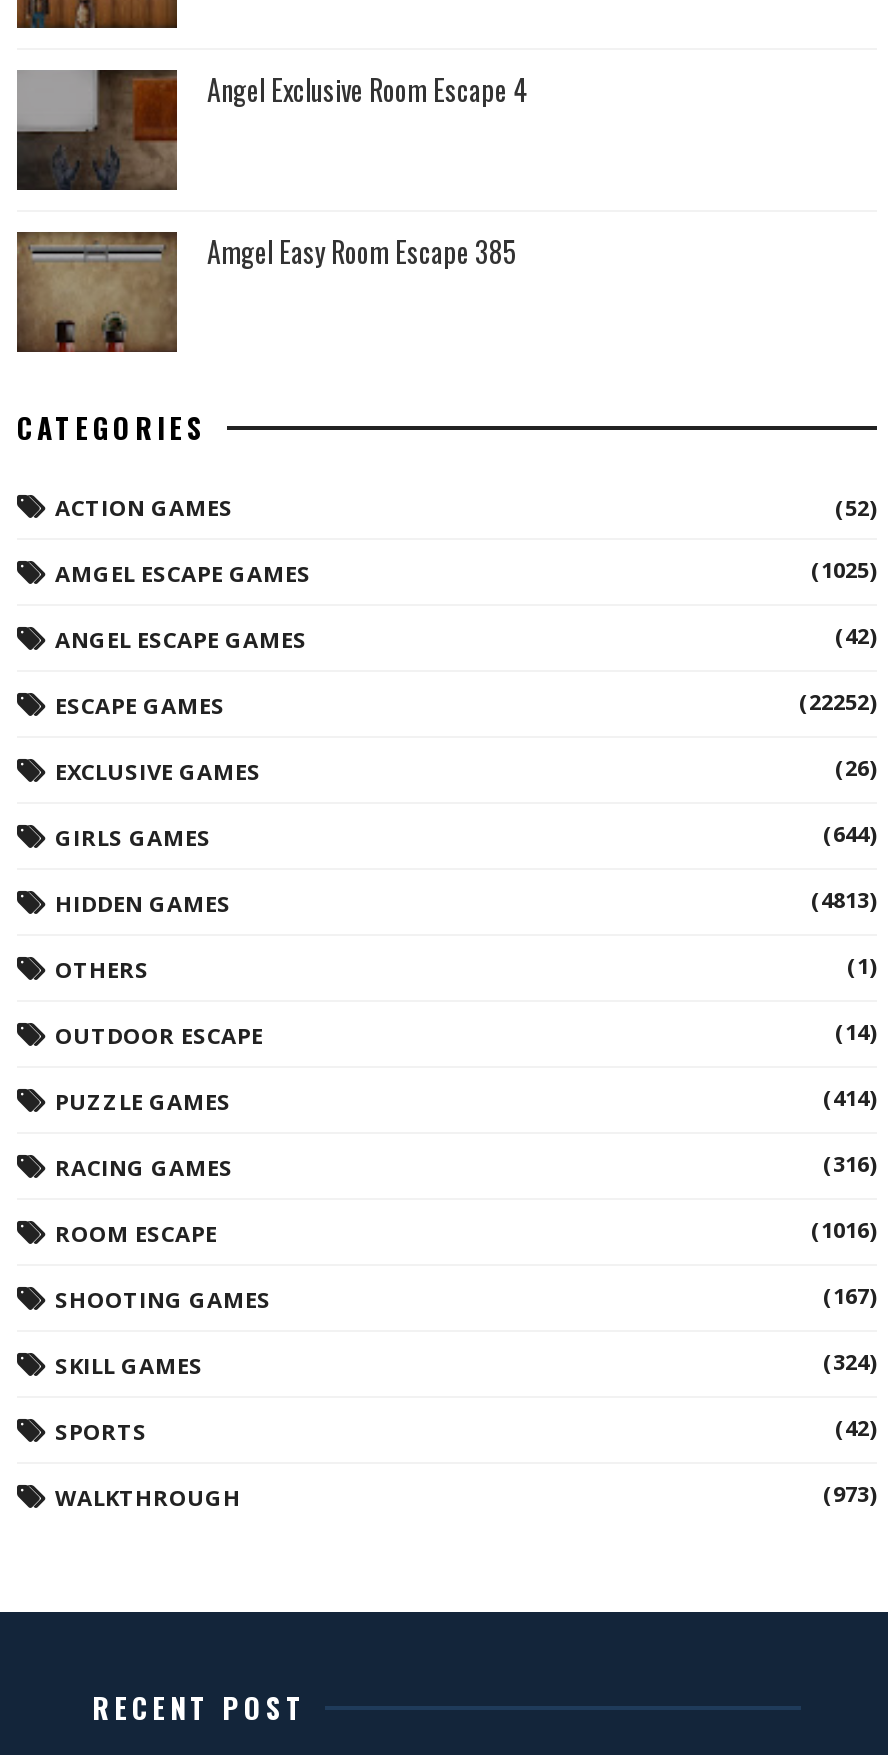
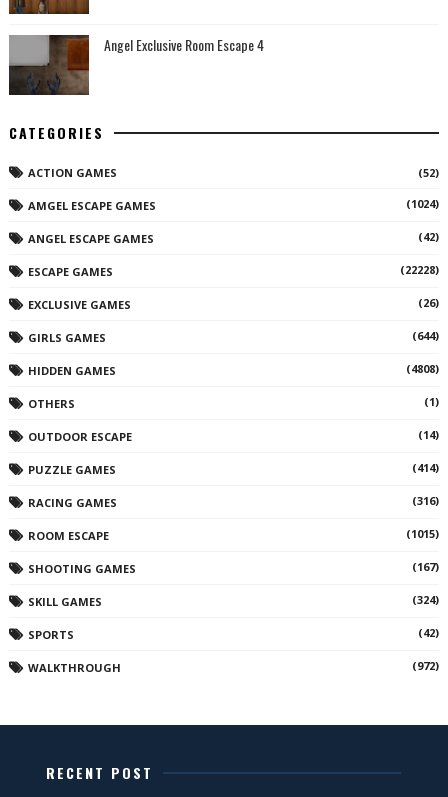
- [image]
- Amgel Easy Room Escape 385

- (1025)
+ (1024)

- (22252)
+ (22228)

- (4813)
+ (4808)

- (1016)
+ (1015)

- (973)
+ (972)
